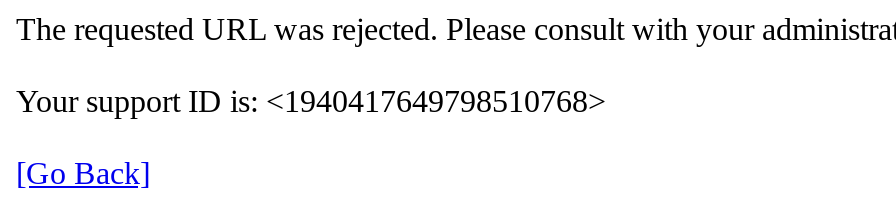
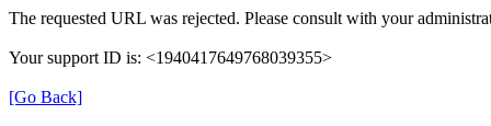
- Your support ID is: <1940417649798510768>
+ Your support ID is: <1940417649768039355>
